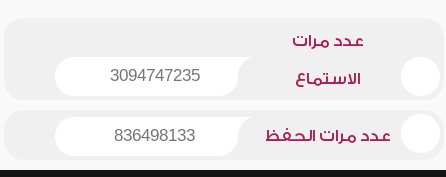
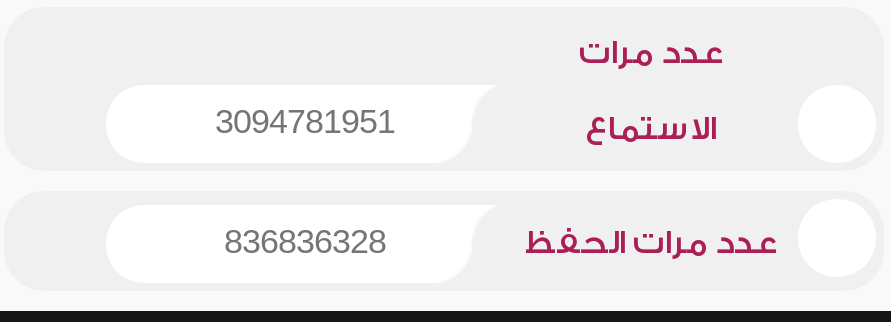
- 3094747235
+ 3094781951

- 836498133
+ 836836328
